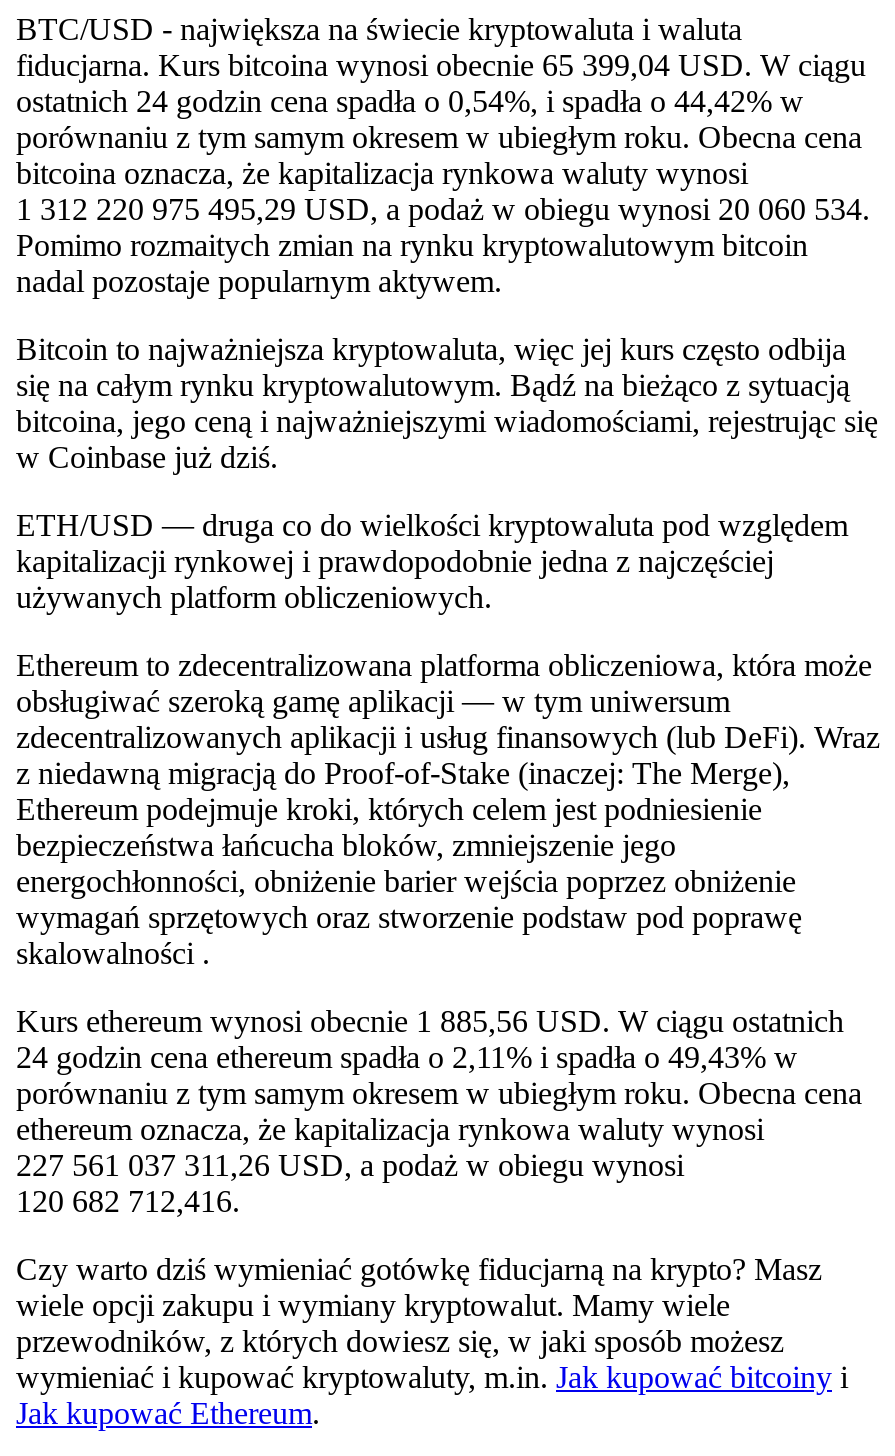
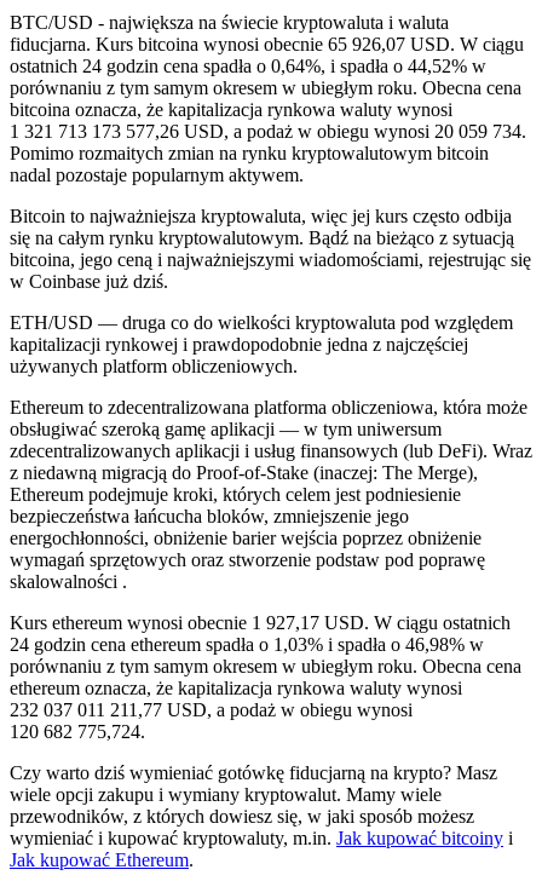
- fiducjarna. Kurs bitcoina wynosi obecnie 65 399,04 USD. W ciągu
+ fiducjarna. Kurs bitcoina wynosi obecnie 65 926,07 USD. W ciągu

- ostatnich 24 godzin cena spadła o 0,54%, i spadła o 44,42% w
+ ostatnich 24 godzin cena spadła o 0,64%, i spadła o 44,52% w

- 1 312 220 975 495,29 USD, a podaż w obiegu wynosi 20 060 534.
+ 1 321 713 173 577,26 USD, a podaż w obiegu wynosi 20 059 734.

- Kurs ethereum wynosi obecnie 1 885,56 USD. W ciągu ostatnich
+ Kurs ethereum wynosi obecnie 1 927,17 USD. W ciągu ostatnich

- 24 godzin cena ethereum spadła o 2,11% i spadła o 49,43% w
+ 24 godzin cena ethereum spadła o 1,03% i spadła o 46,98% w

- 227 561 037 311,26 USD, a podaż w obiegu wynosi
+ 232 037 011 211,77 USD, a podaż w obiegu wynosi

- 120 682 712,416.
+ 120 682 775,724.
